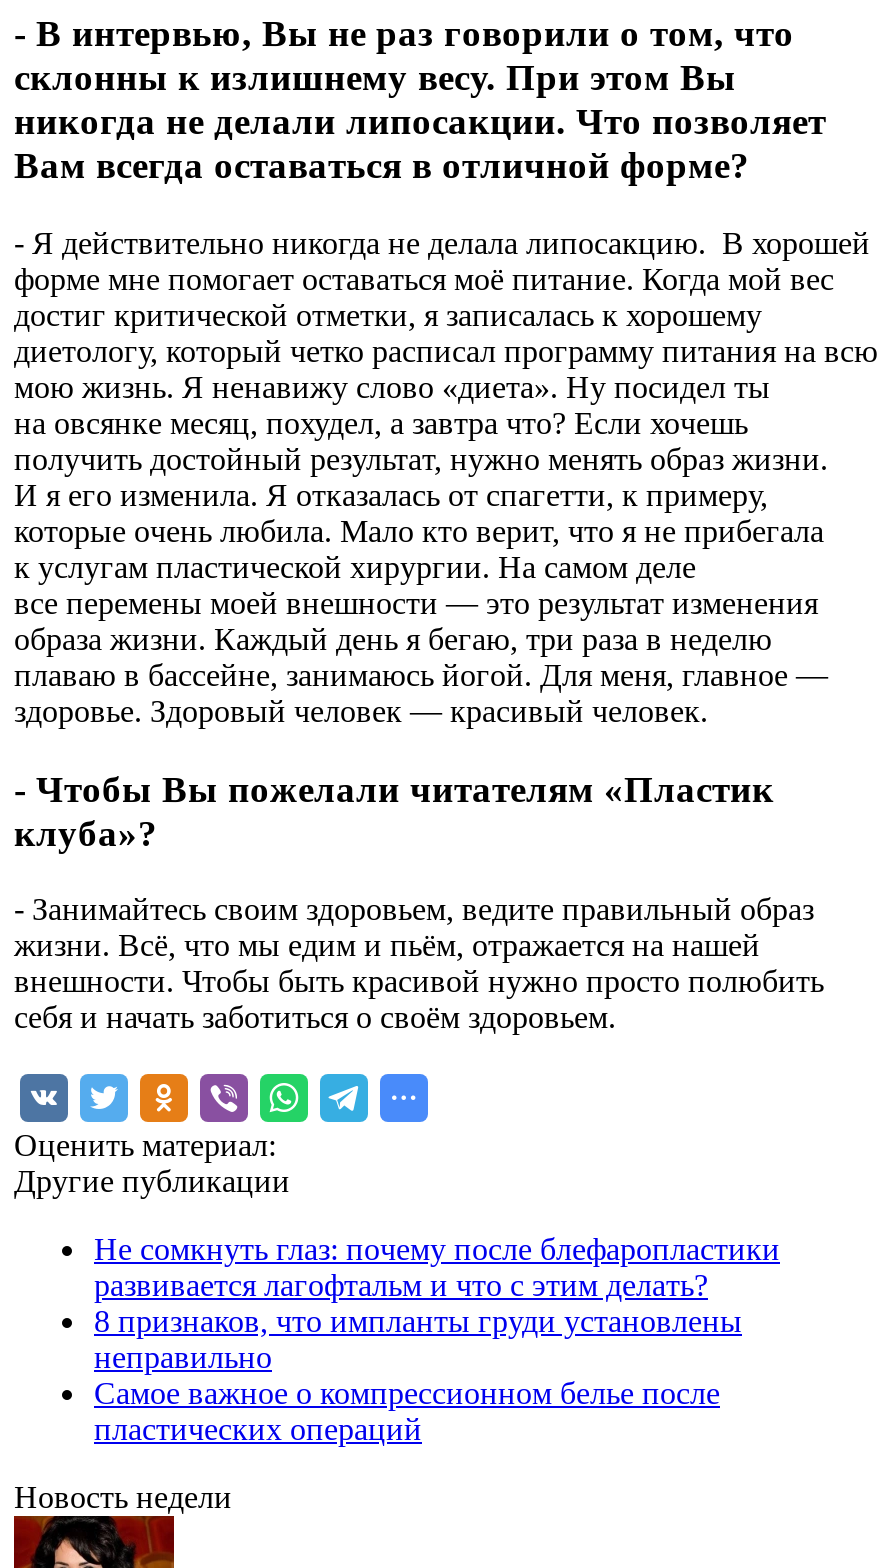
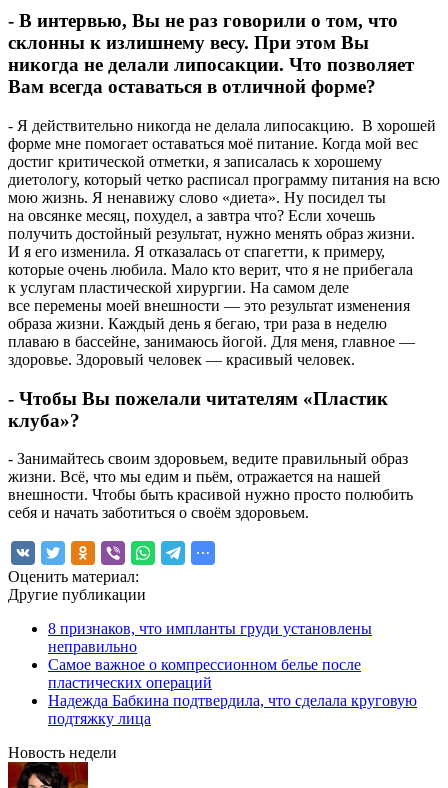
- Не сомкнуть глаз: почему после блефаропластики
- развивается лагофтальм и что с этим делать?

moved up: 8 признаков, что импланты груди установлены | неправильно | Самое важное о компрессионном белье после | пластических операций

+ Надежда Бабкина подтвердила, что сделала круговую
+ подтяжку лица
